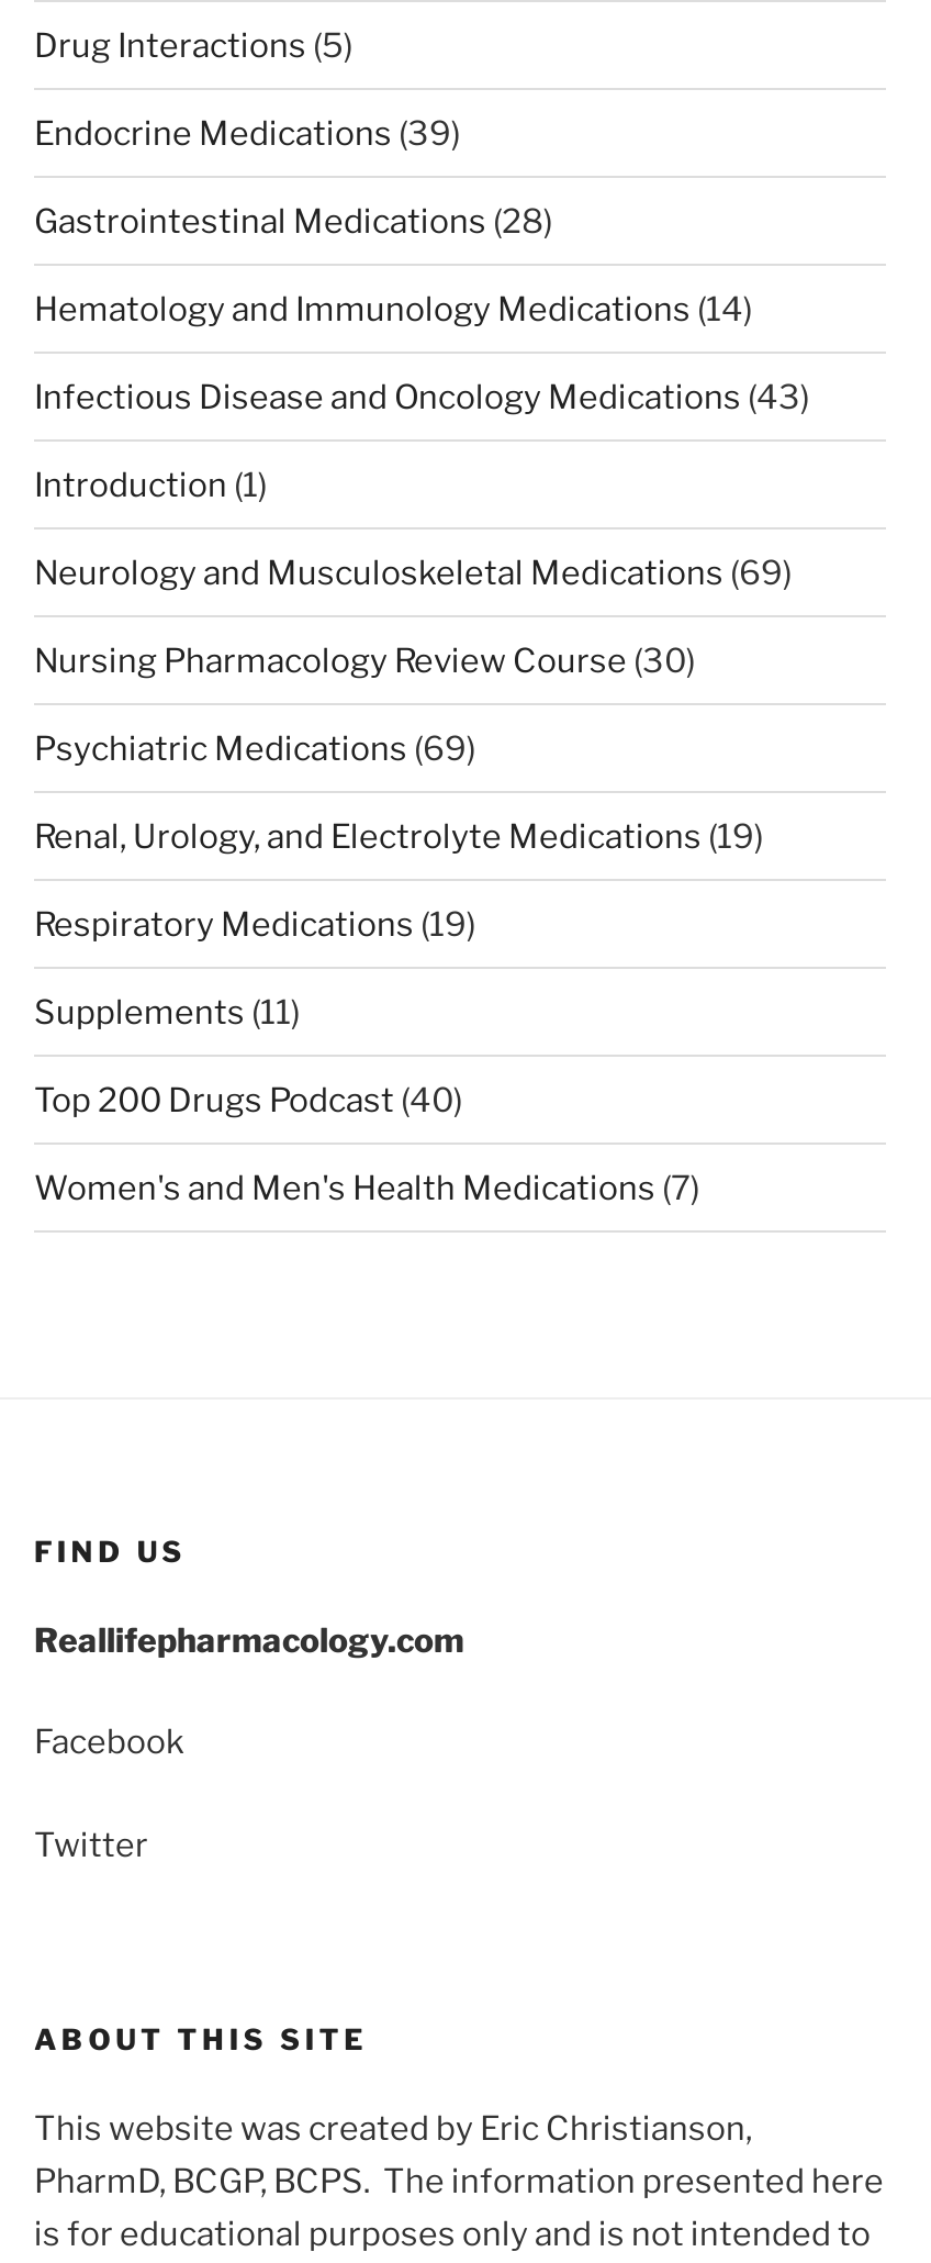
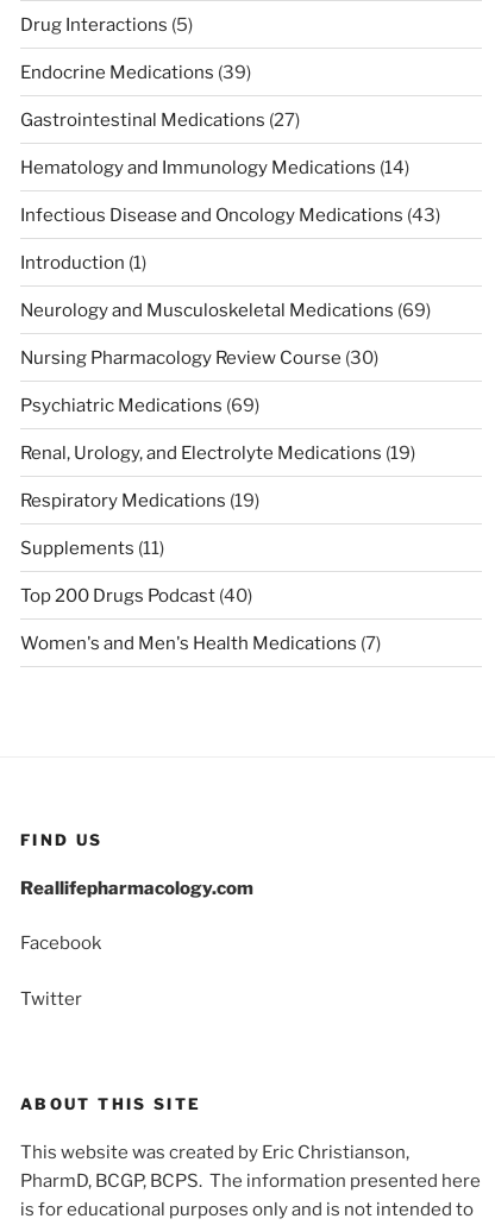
- Gastrointestinal Medications (28)
+ Gastrointestinal Medications (27)
